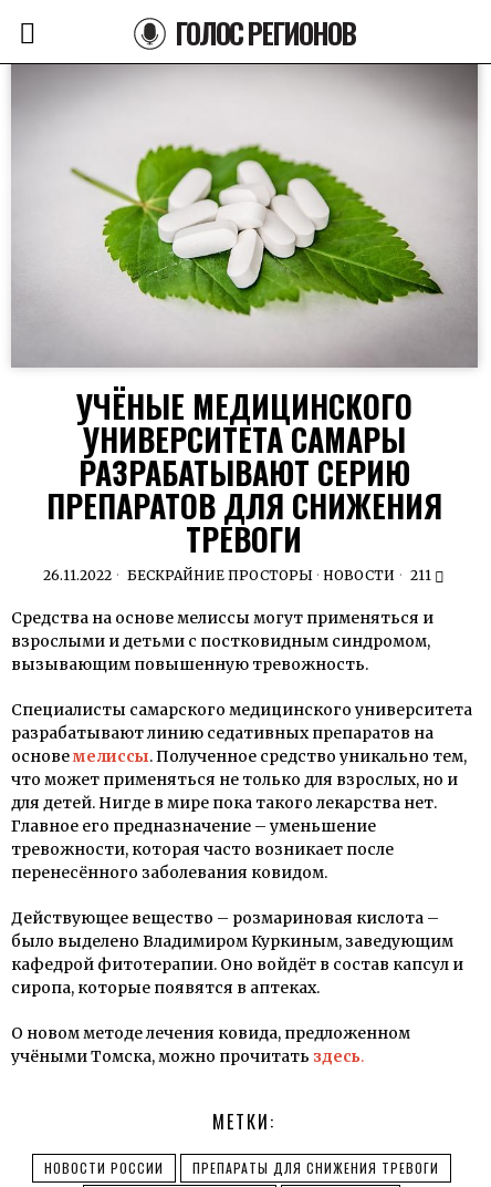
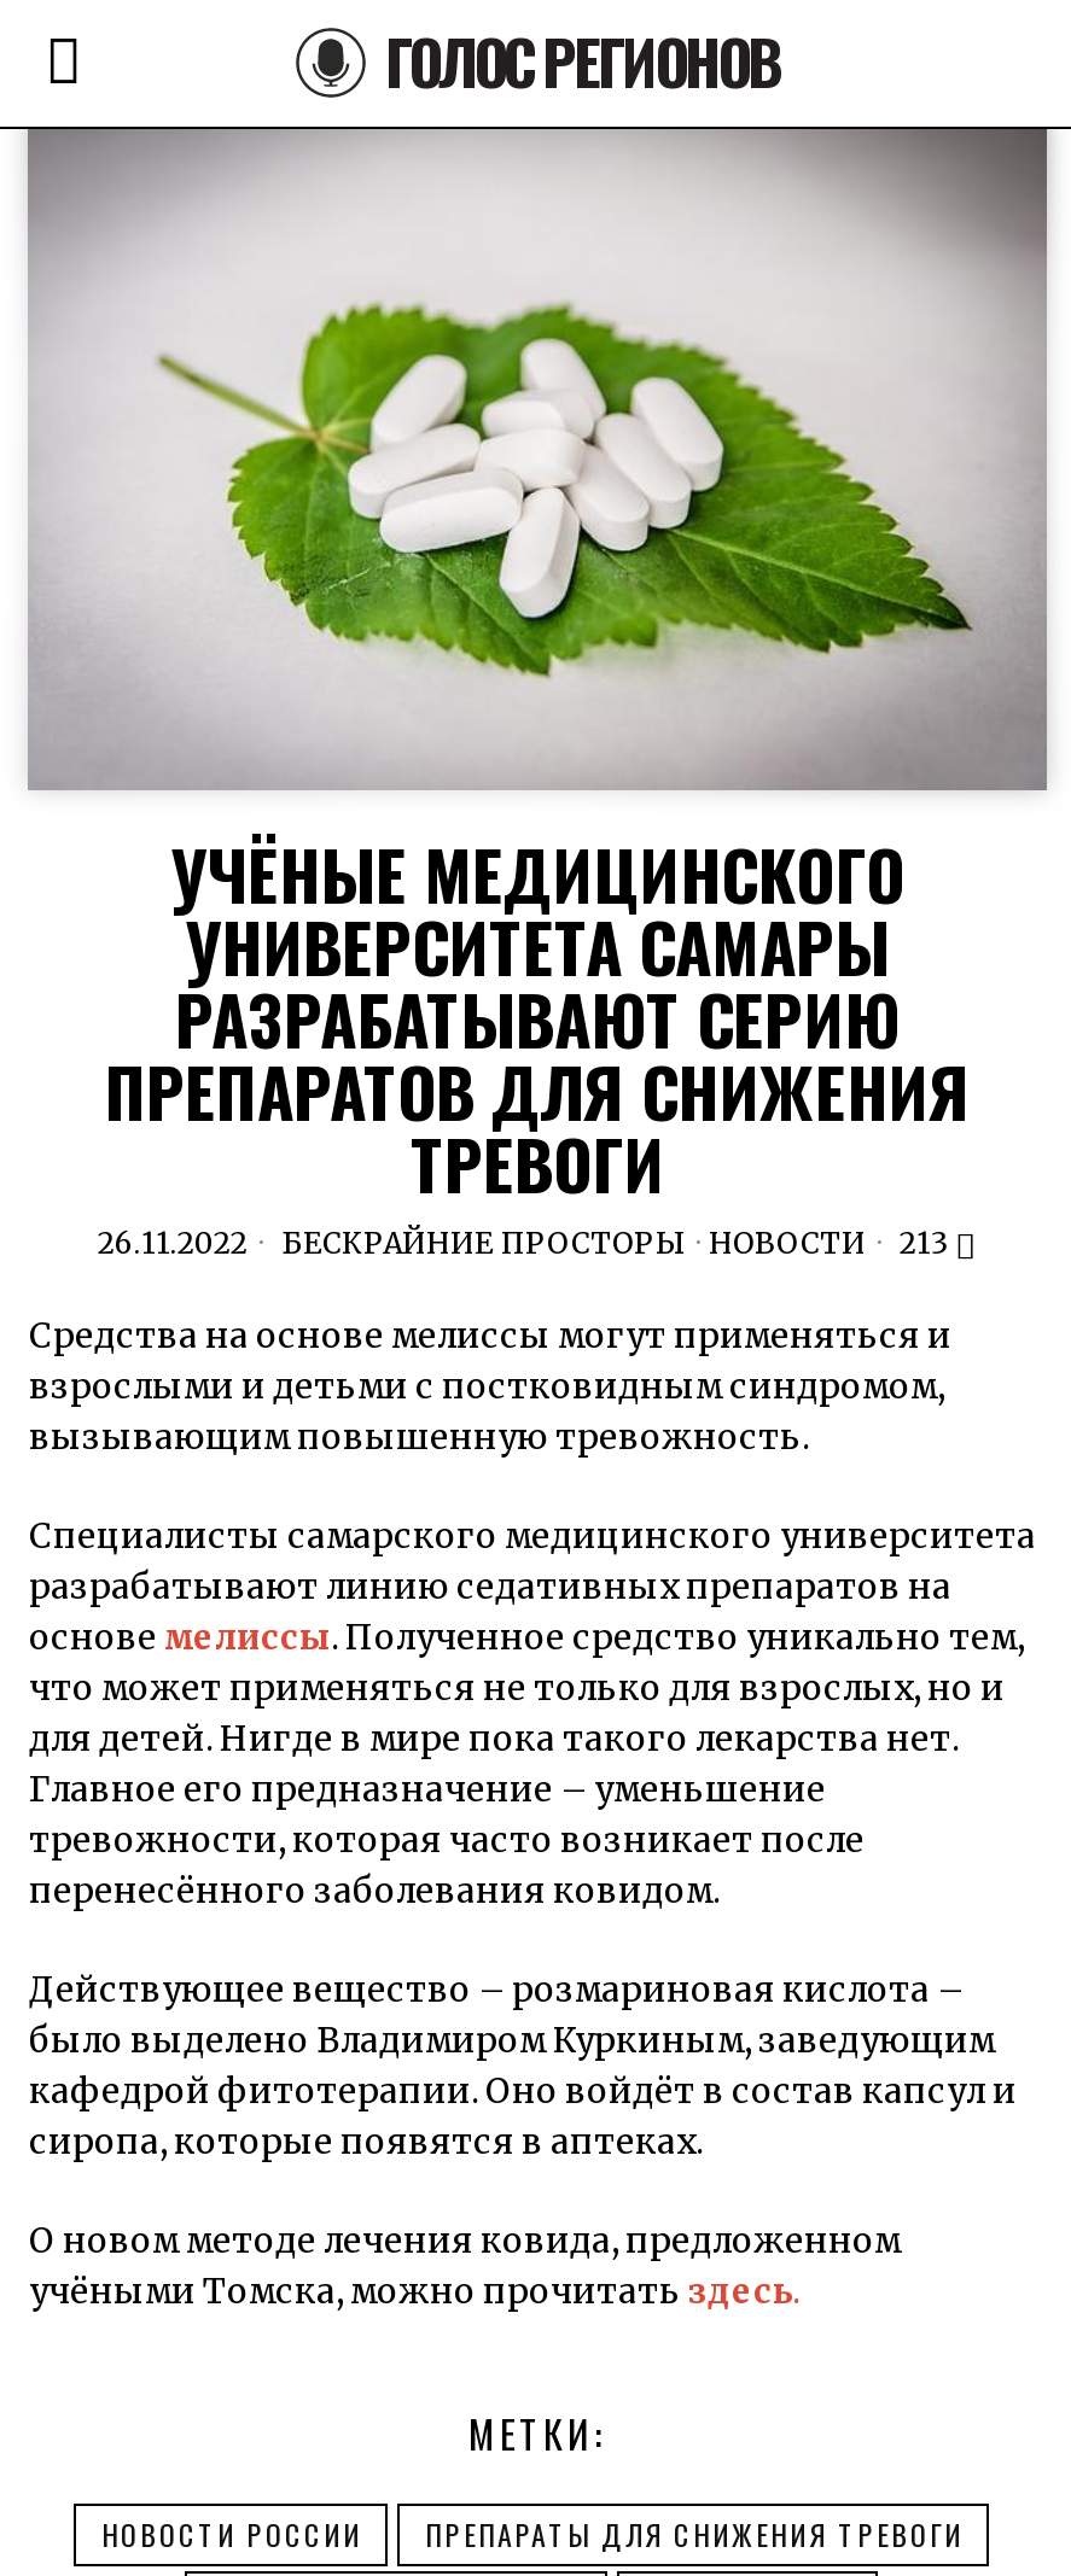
- 26.11.2022 БЕСКРАЙНИЕ ПРОСТОРЫ НОВОСТИ 211
+ 26.11.2022 БЕСКРАЙНИЕ ПРОСТОРЫ НОВОСТИ 213
